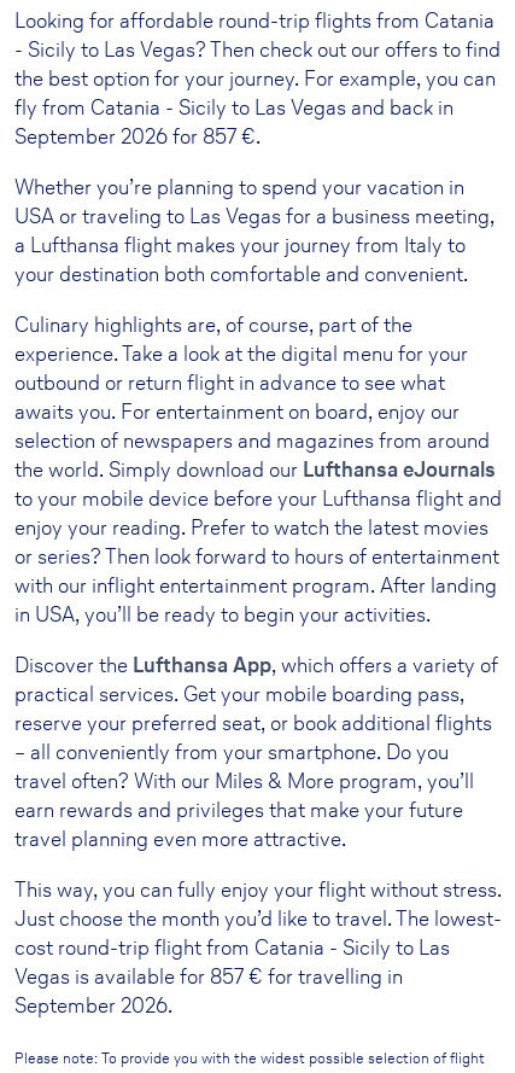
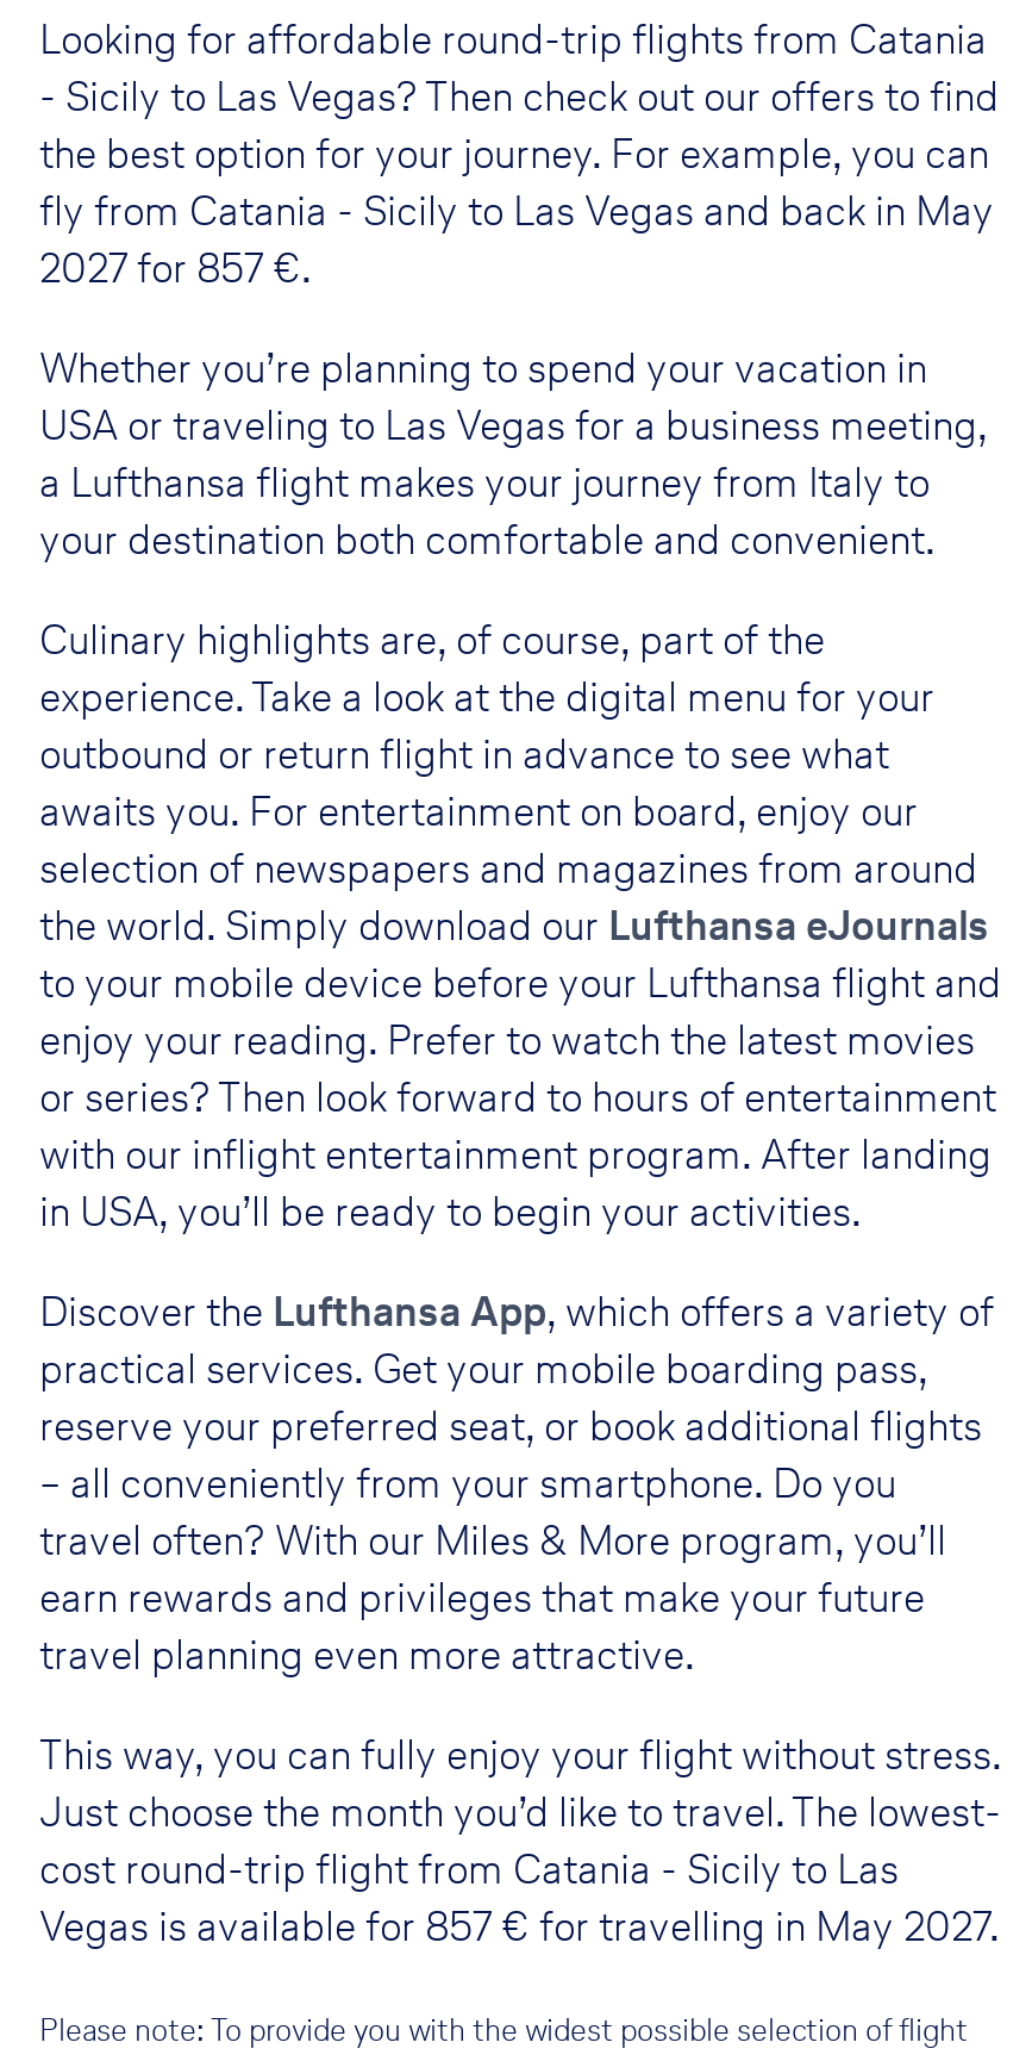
- fly from Catania - Sicily to Las Vegas and back in
- September 2026 for 857 €.
+ fly from Catania - Sicily to Las Vegas and back in May
+ 2027 for 857 €.

- Vegas is available for 857 € for travelling in
- September 2026.
+ Vegas is available for 857 € for travelling in May 2027.
